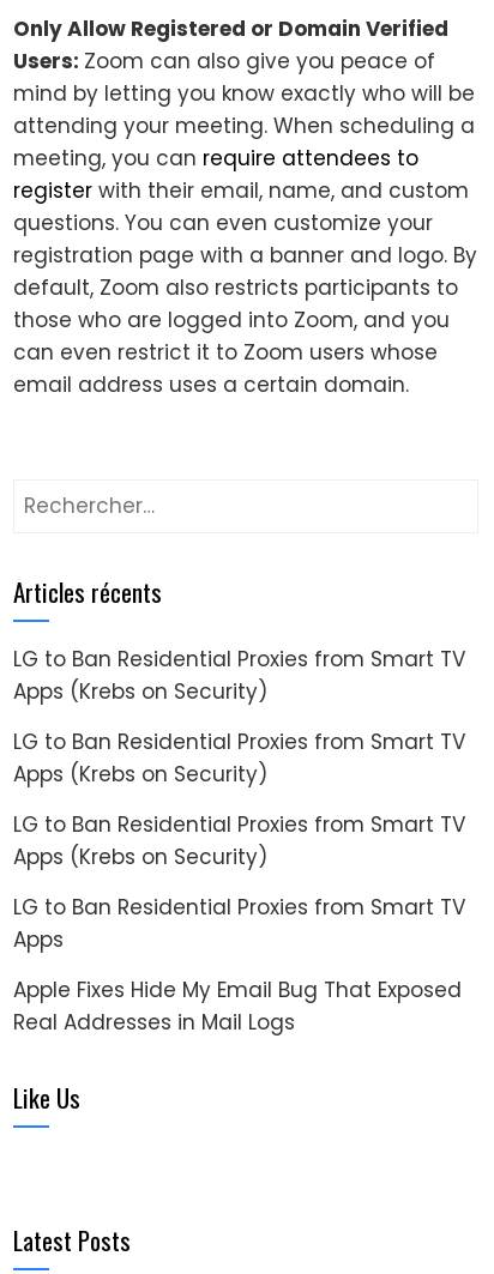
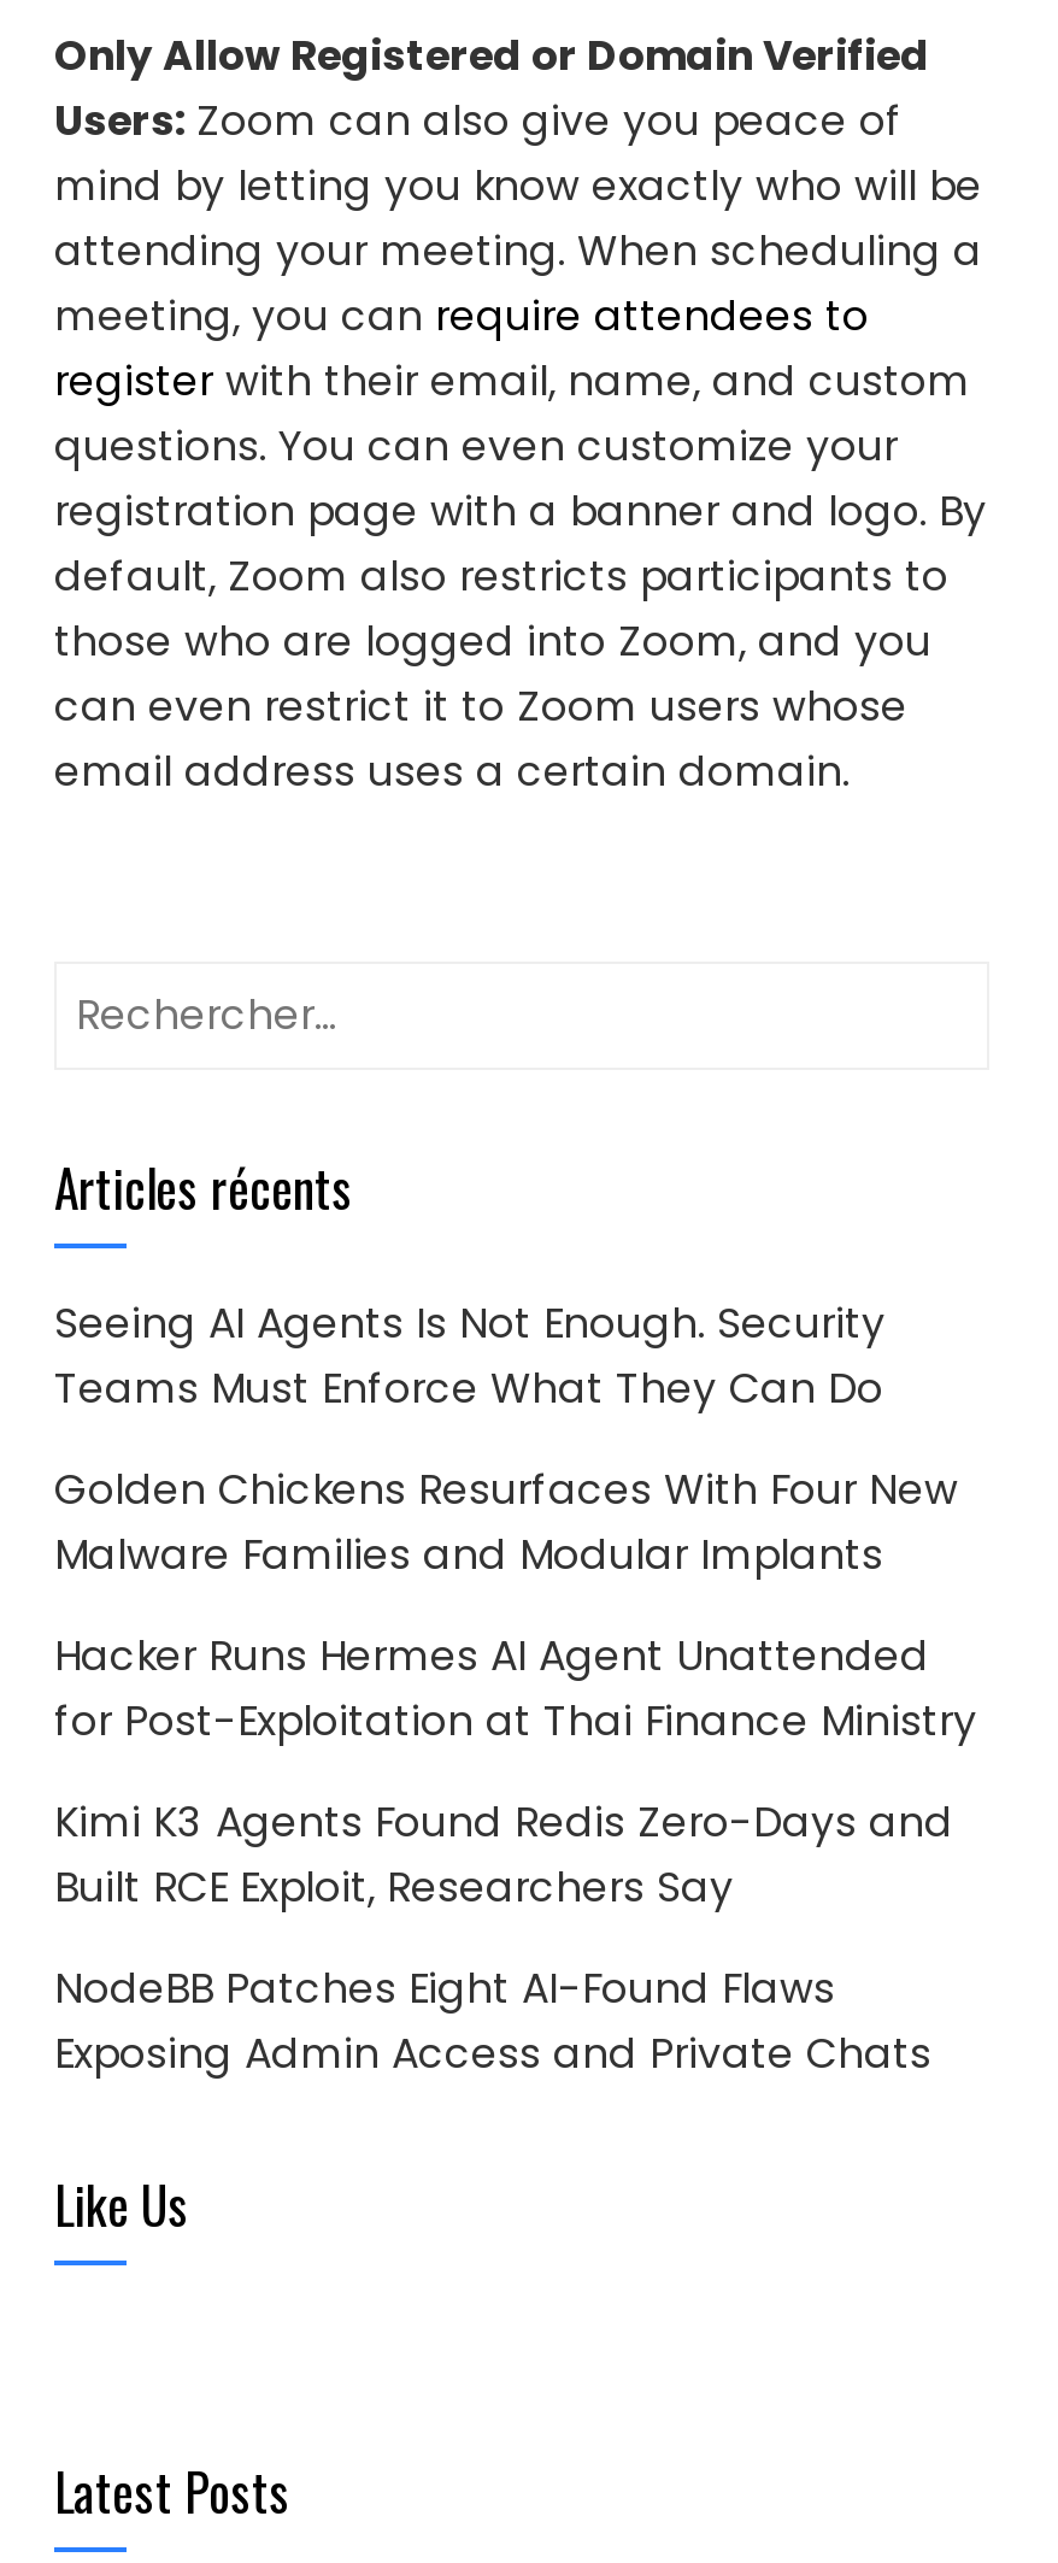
- LG to Ban Residential Proxies from Smart TV
- Apps (Krebs on Security)
+ Seeing AI Agents Is Not Enough. Security
+ Teams Must Enforce What They Can Do

- LG to Ban Residential Proxies from Smart TV
- Apps (Krebs on Security)
+ Golden Chickens Resurfaces With Four New
+ Malware Families and Modular Implants

- LG to Ban Residential Proxies from Smart TV
- Apps (Krebs on Security)
+ Hacker Runs Hermes AI Agent Unattended
+ for Post-Exploitation at Thai Finance Ministry

- LG to Ban Residential Proxies from Smart TV
- Apps
+ Kimi K3 Agents Found Redis Zero-Days and
+ Built RCE Exploit, Researchers Say

- Apple Fixes Hide My Email Bug That Exposed
- Real Addresses in Mail Logs
+ NodeBB Patches Eight AI-Found Flaws
+ Exposing Admin Access and Private Chats
